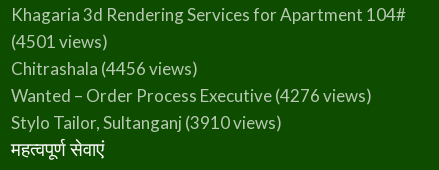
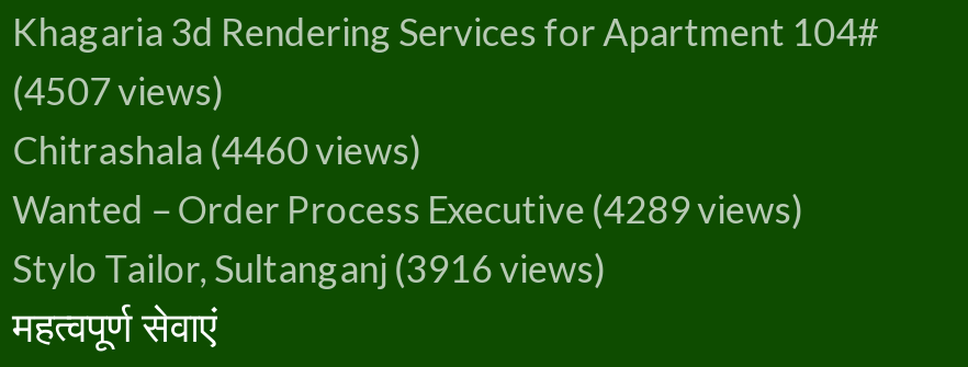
- (4501 views)
+ (4507 views)

- Chitrashala (4456 views)
+ Chitrashala (4460 views)

- Wanted – Order Process Executive (4276 views)
+ Wanted – Order Process Executive (4289 views)

- Stylo Tailor, Sultanganj (3910 views)
+ Stylo Tailor, Sultanganj (3916 views)
